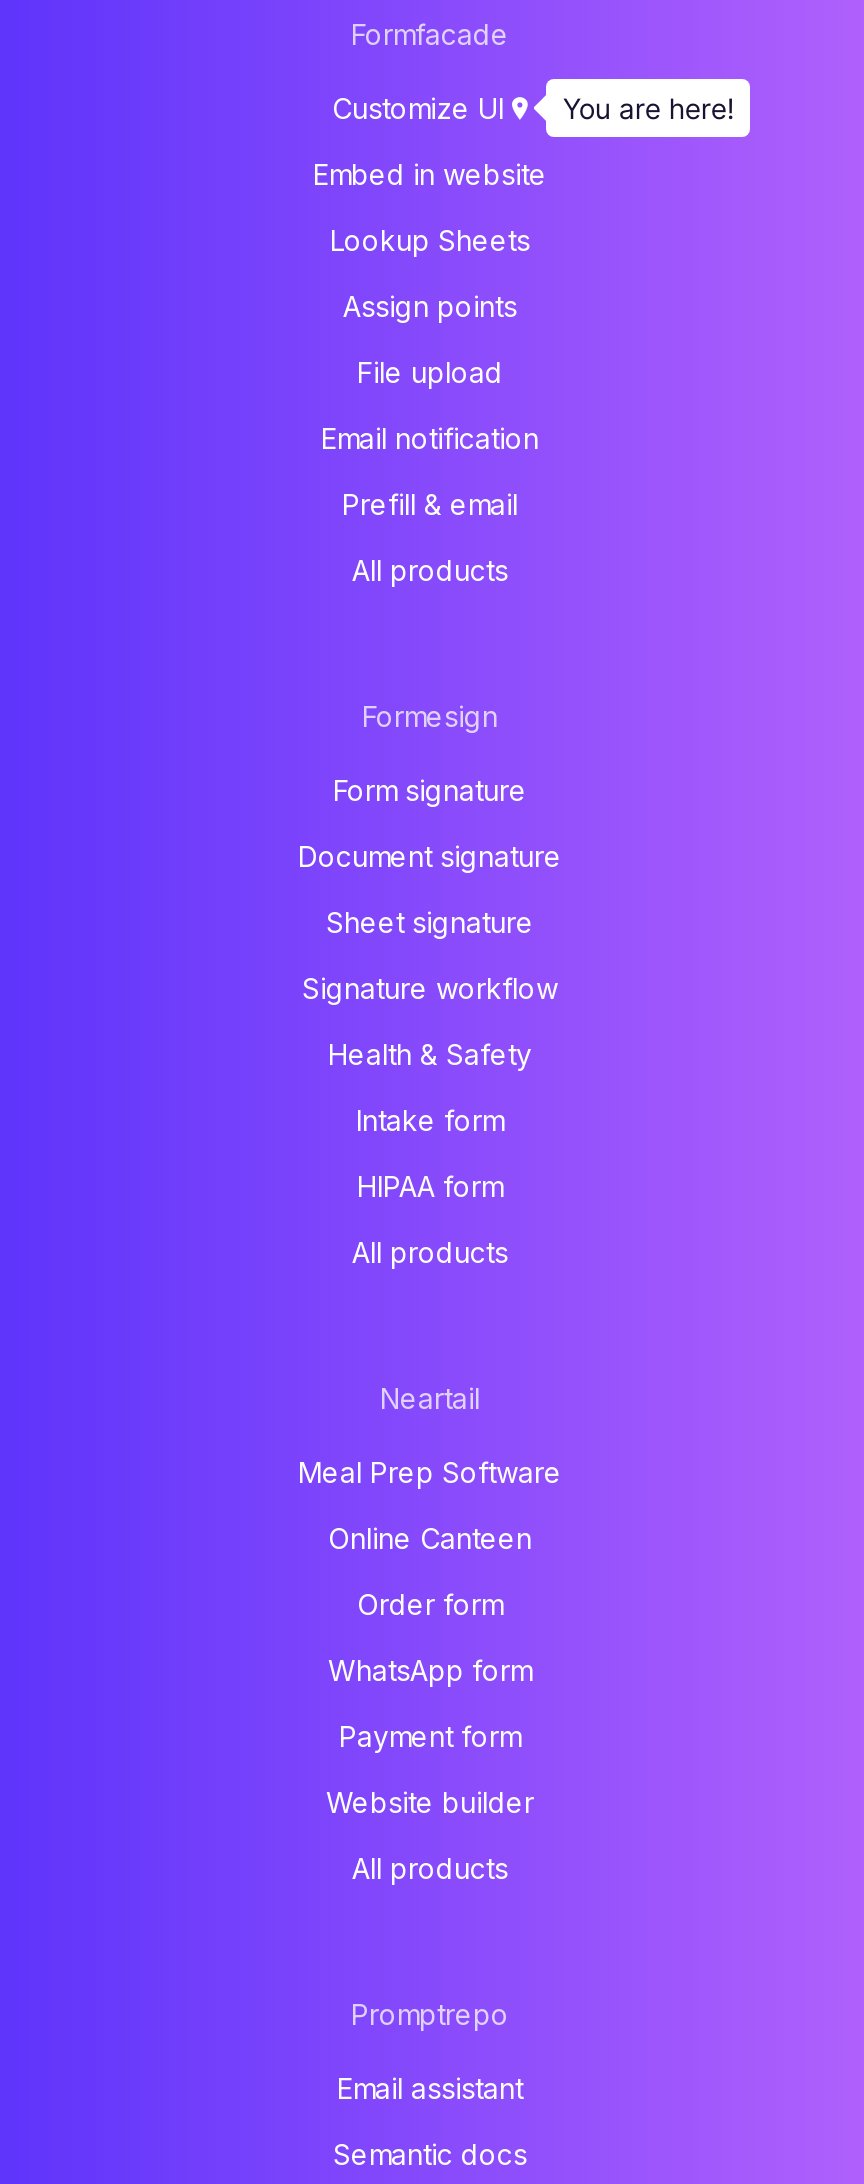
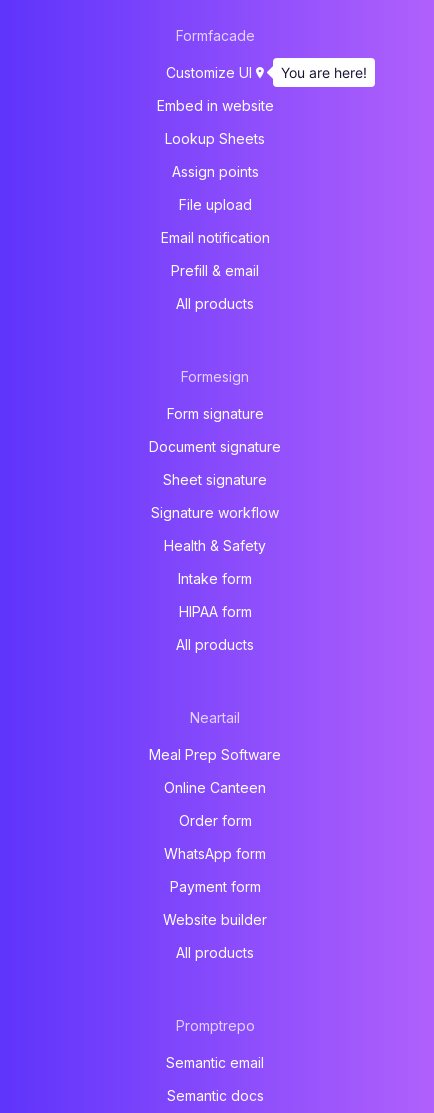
- Email assistant
+ Semantic email
